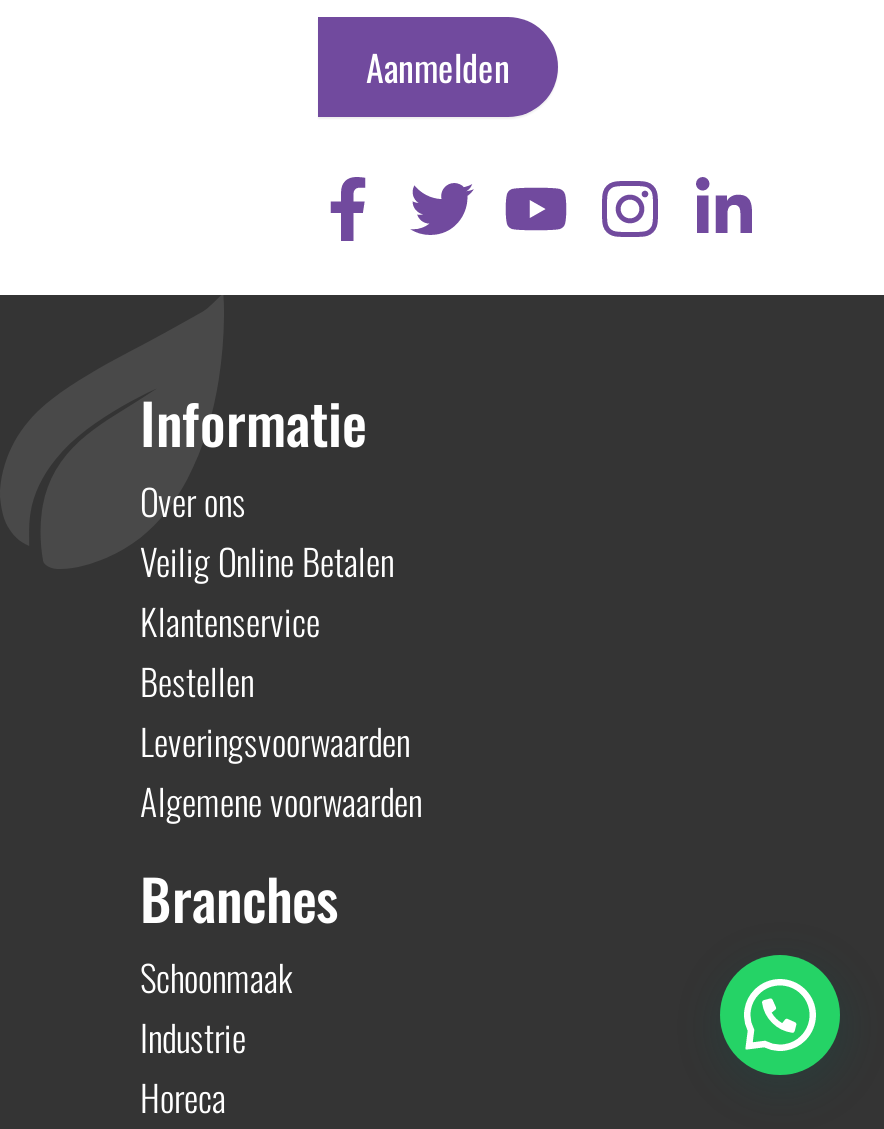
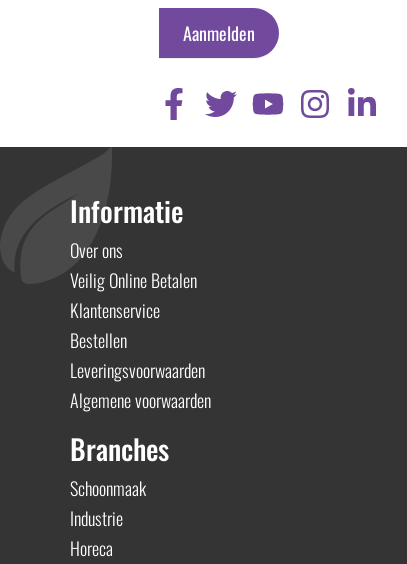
- [image]
